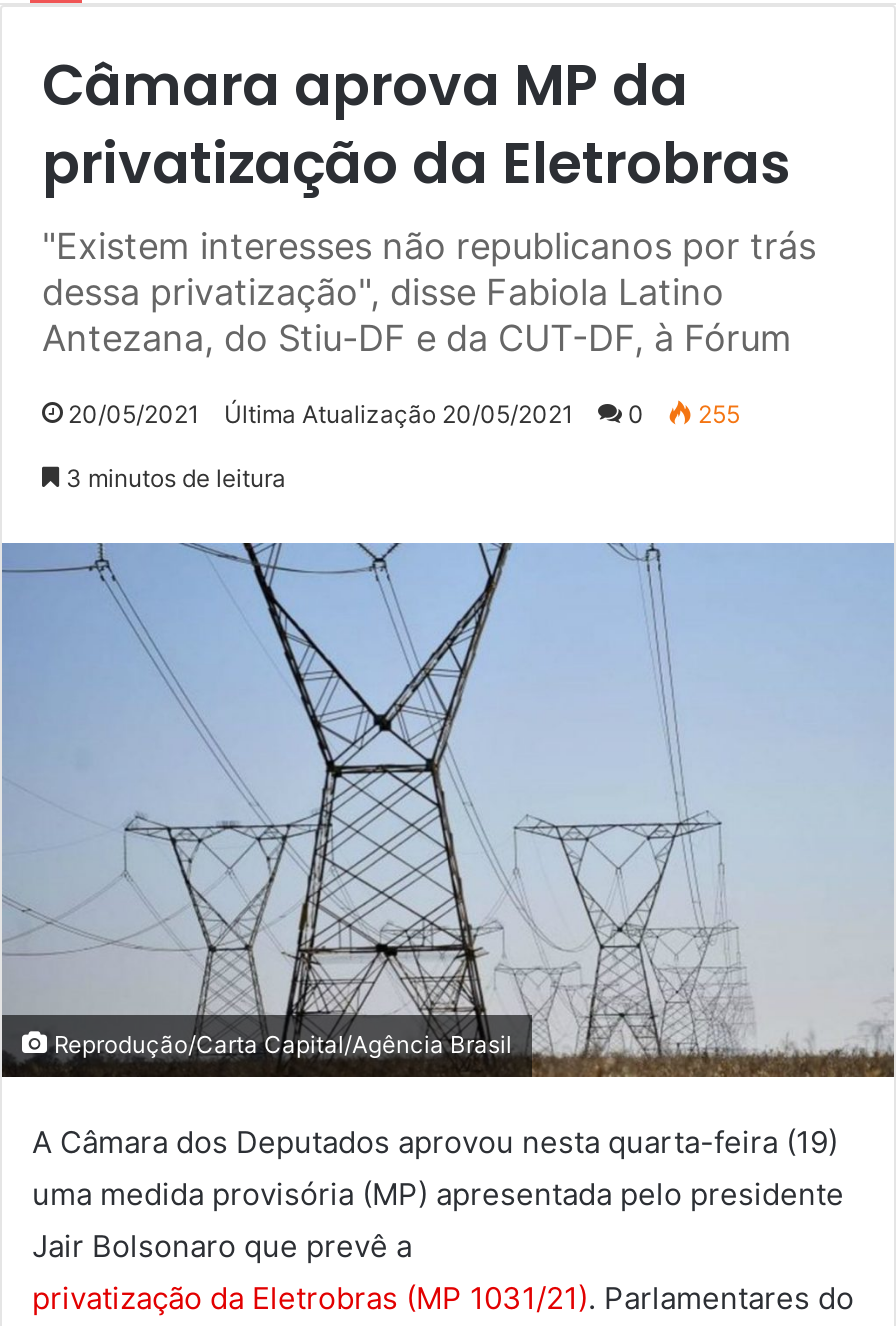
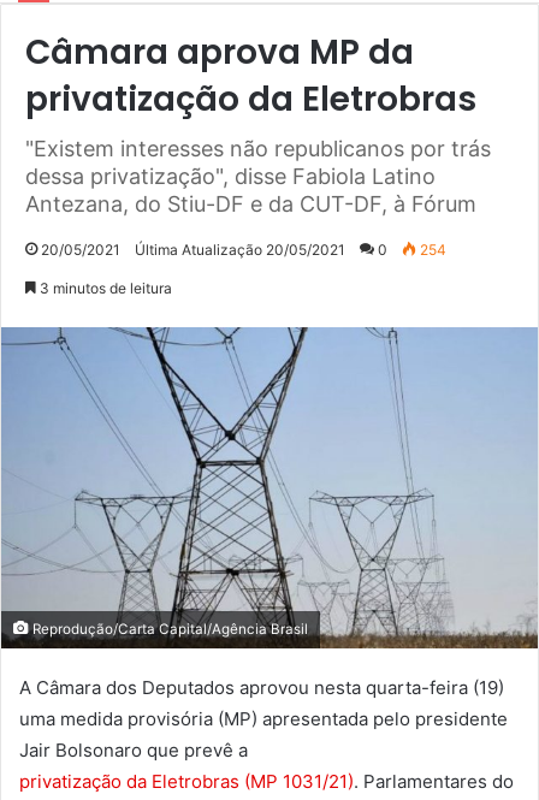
- 20/05/2021 Última Atualização 20/05/2021 0 255
+ 20/05/2021 Última Atualização 20/05/2021 0 254
